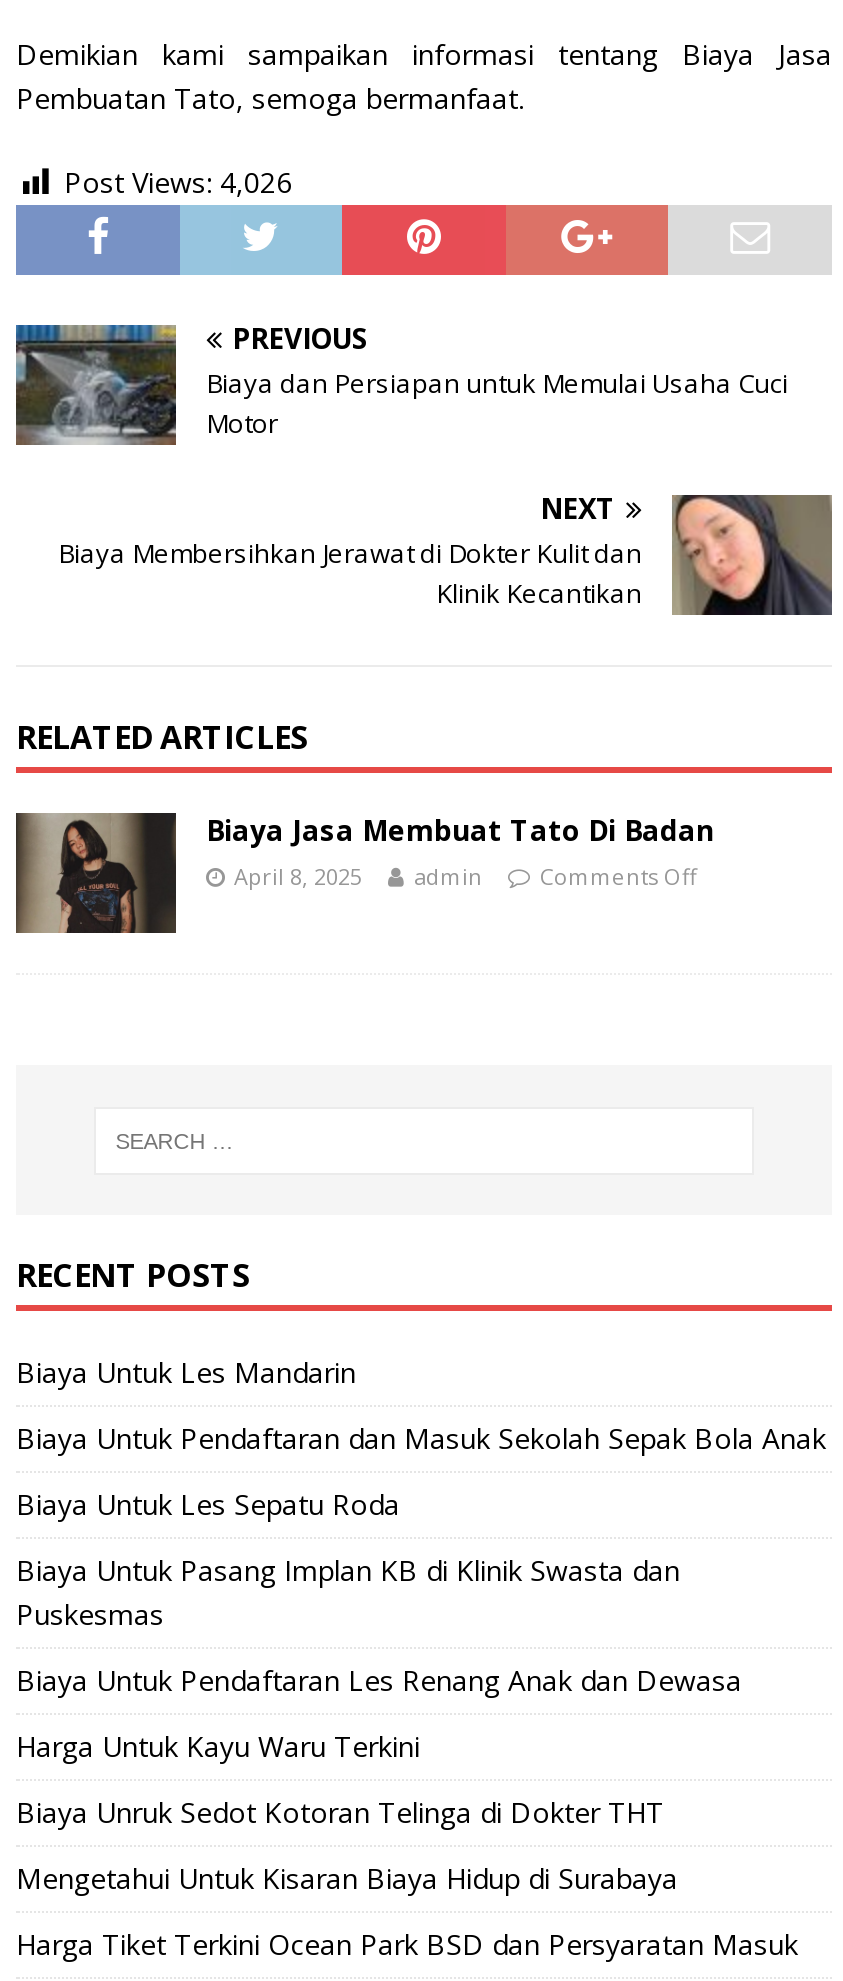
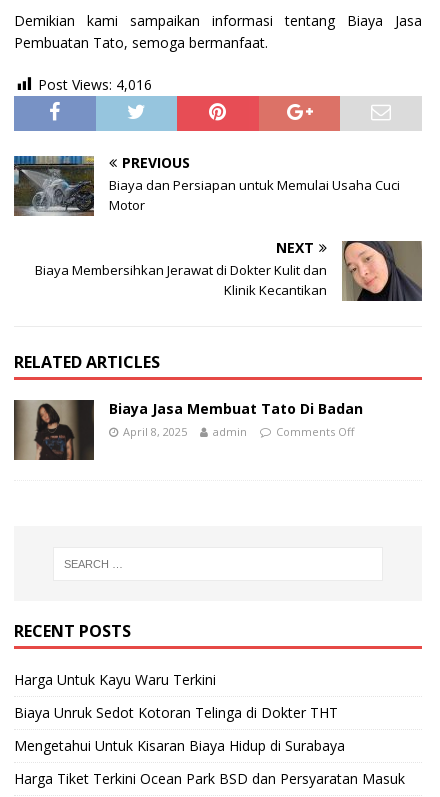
- Post Views: 4,026
+ Post Views: 4,016

- Biaya Untuk Les Mandarin
- Biaya Untuk Pendaftaran dan Masuk Sekolah Sepak Bola Anak
- Biaya Untuk Les Sepatu Roda
- Biaya Untuk Pasang Implan KB di Klinik Swasta dan
- Puskesmas
- Biaya Untuk Pendaftaran Les Renang Anak dan Dewasa
